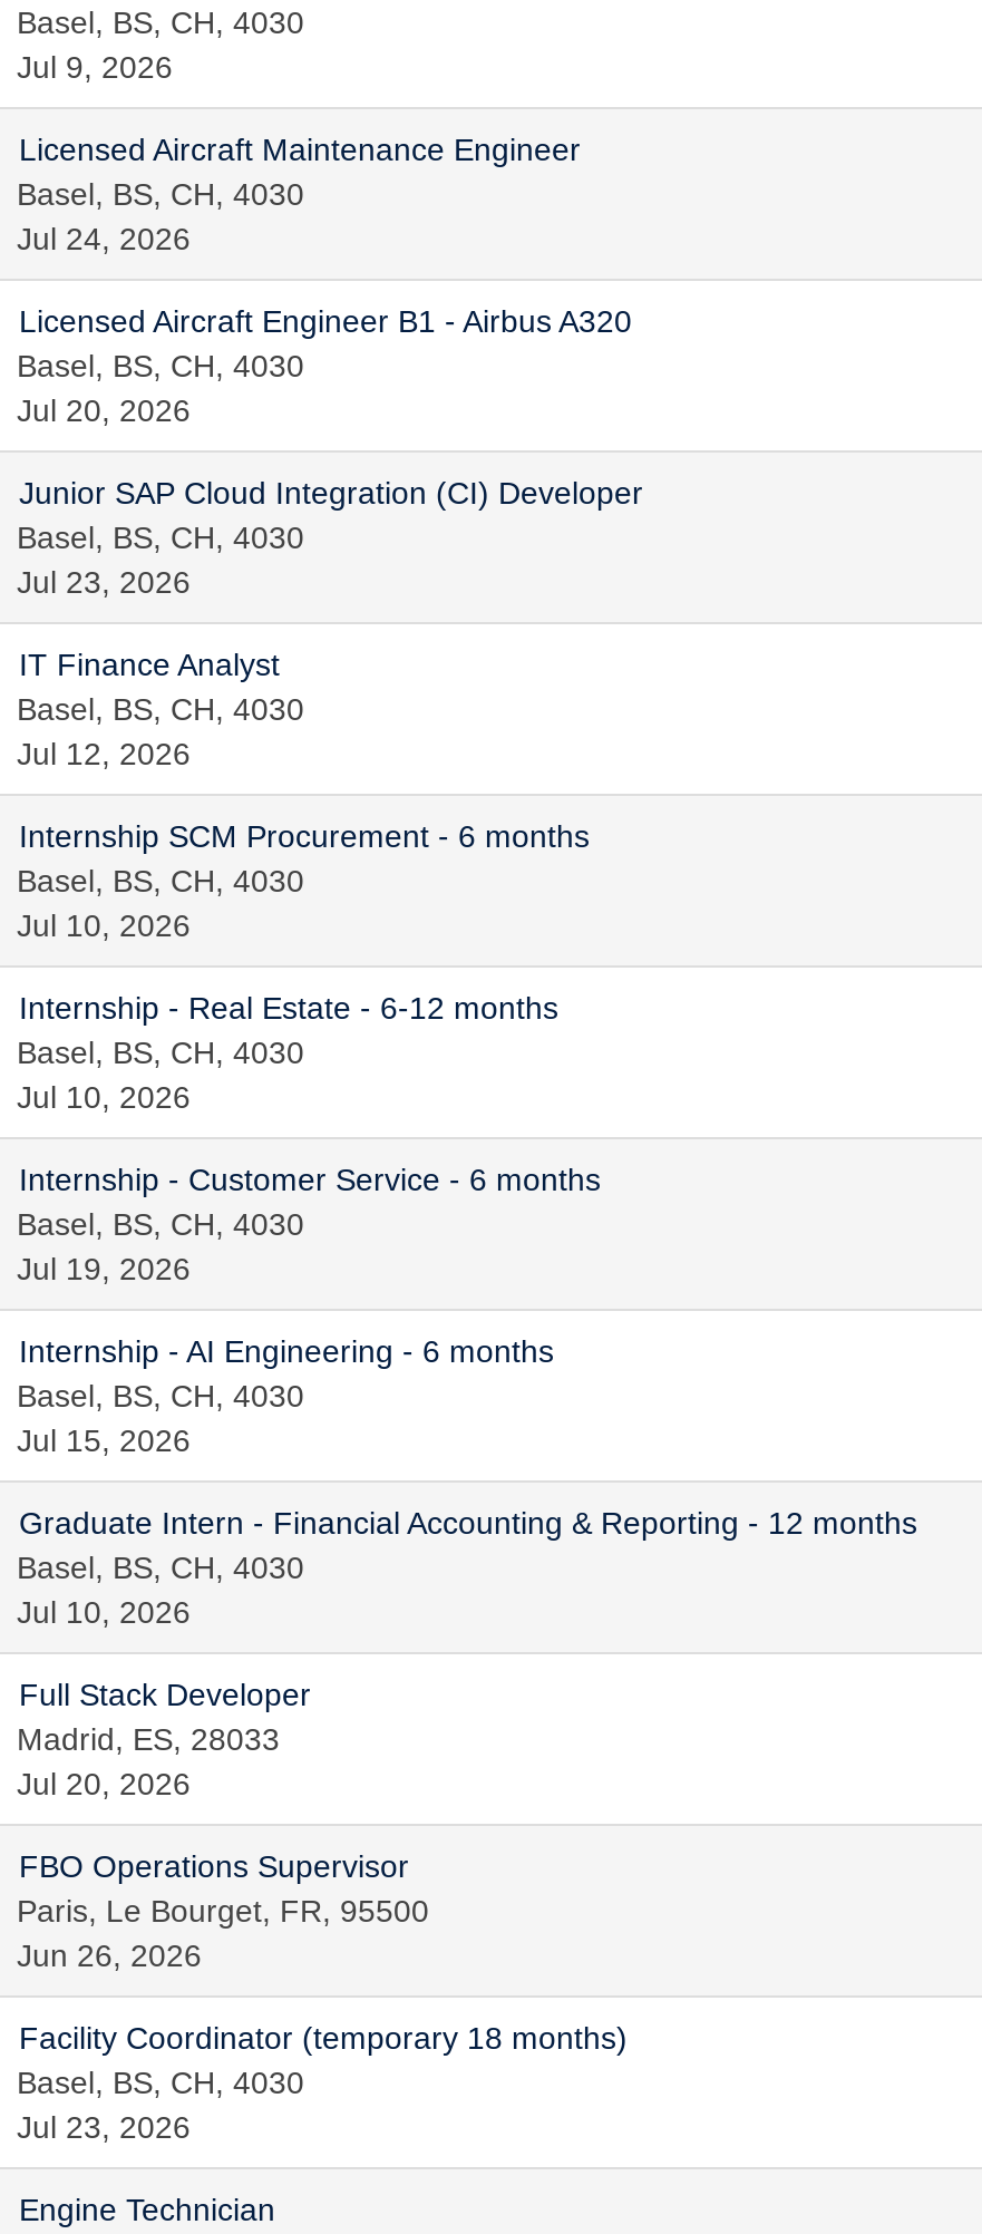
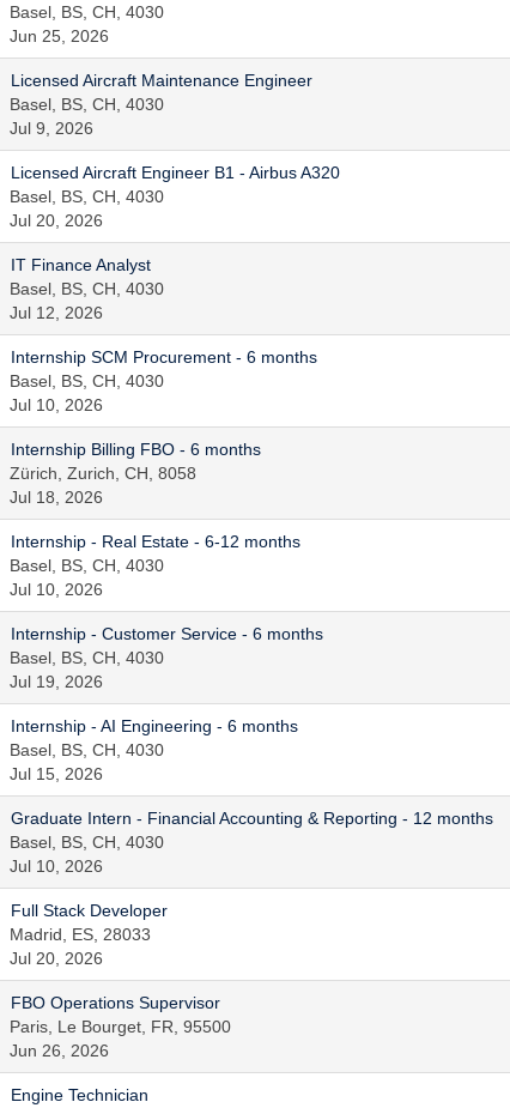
- Jul 9, 2026
+ Jun 25, 2026

- Jul 24, 2026
+ Jul 9, 2026

- Junior SAP Cloud Integration (CI) Developer
- Basel, BS, CH, 4030
- Jul 23, 2026

+ Internship Billing FBO - 6 months
+ Zürich, Zurich, CH, 8058
+ Jul 18, 2026

- Facility Coordinator (temporary 18 months)
- Basel, BS, CH, 4030
- Jul 23, 2026
